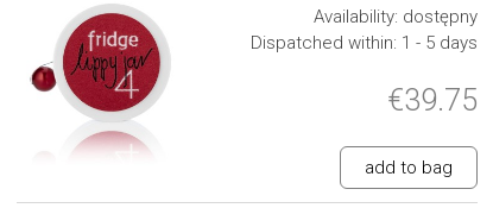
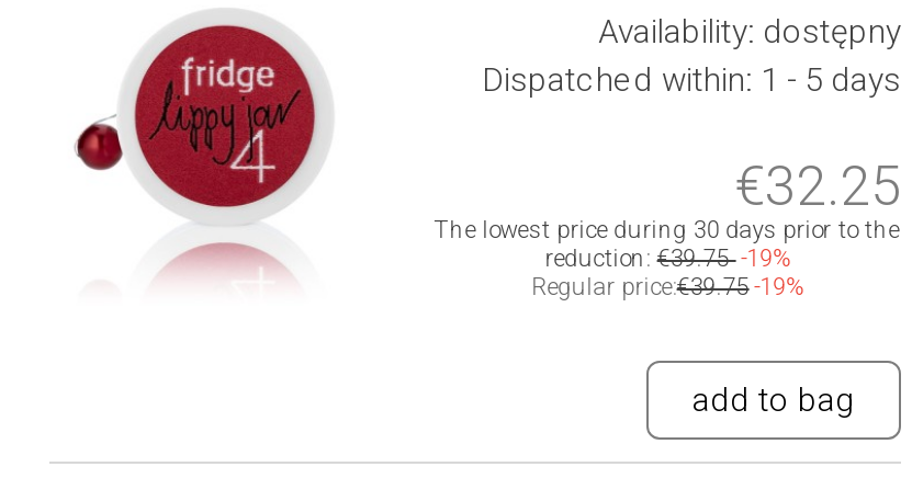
- €39.75
+ €32.25
+ The lowest price during 30 days prior to the
+ reduction: €39.75 -19%
+ Regular price:€39.75 -19%
